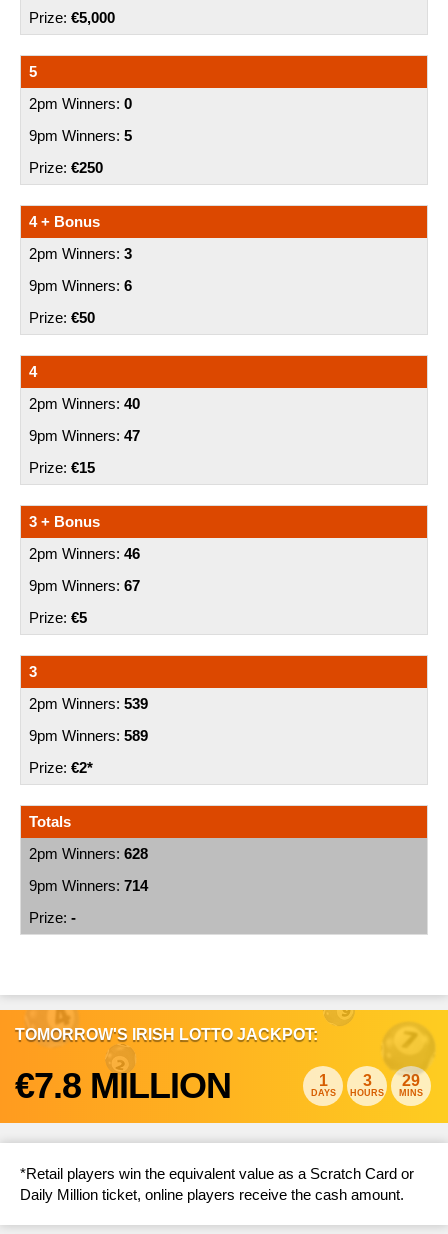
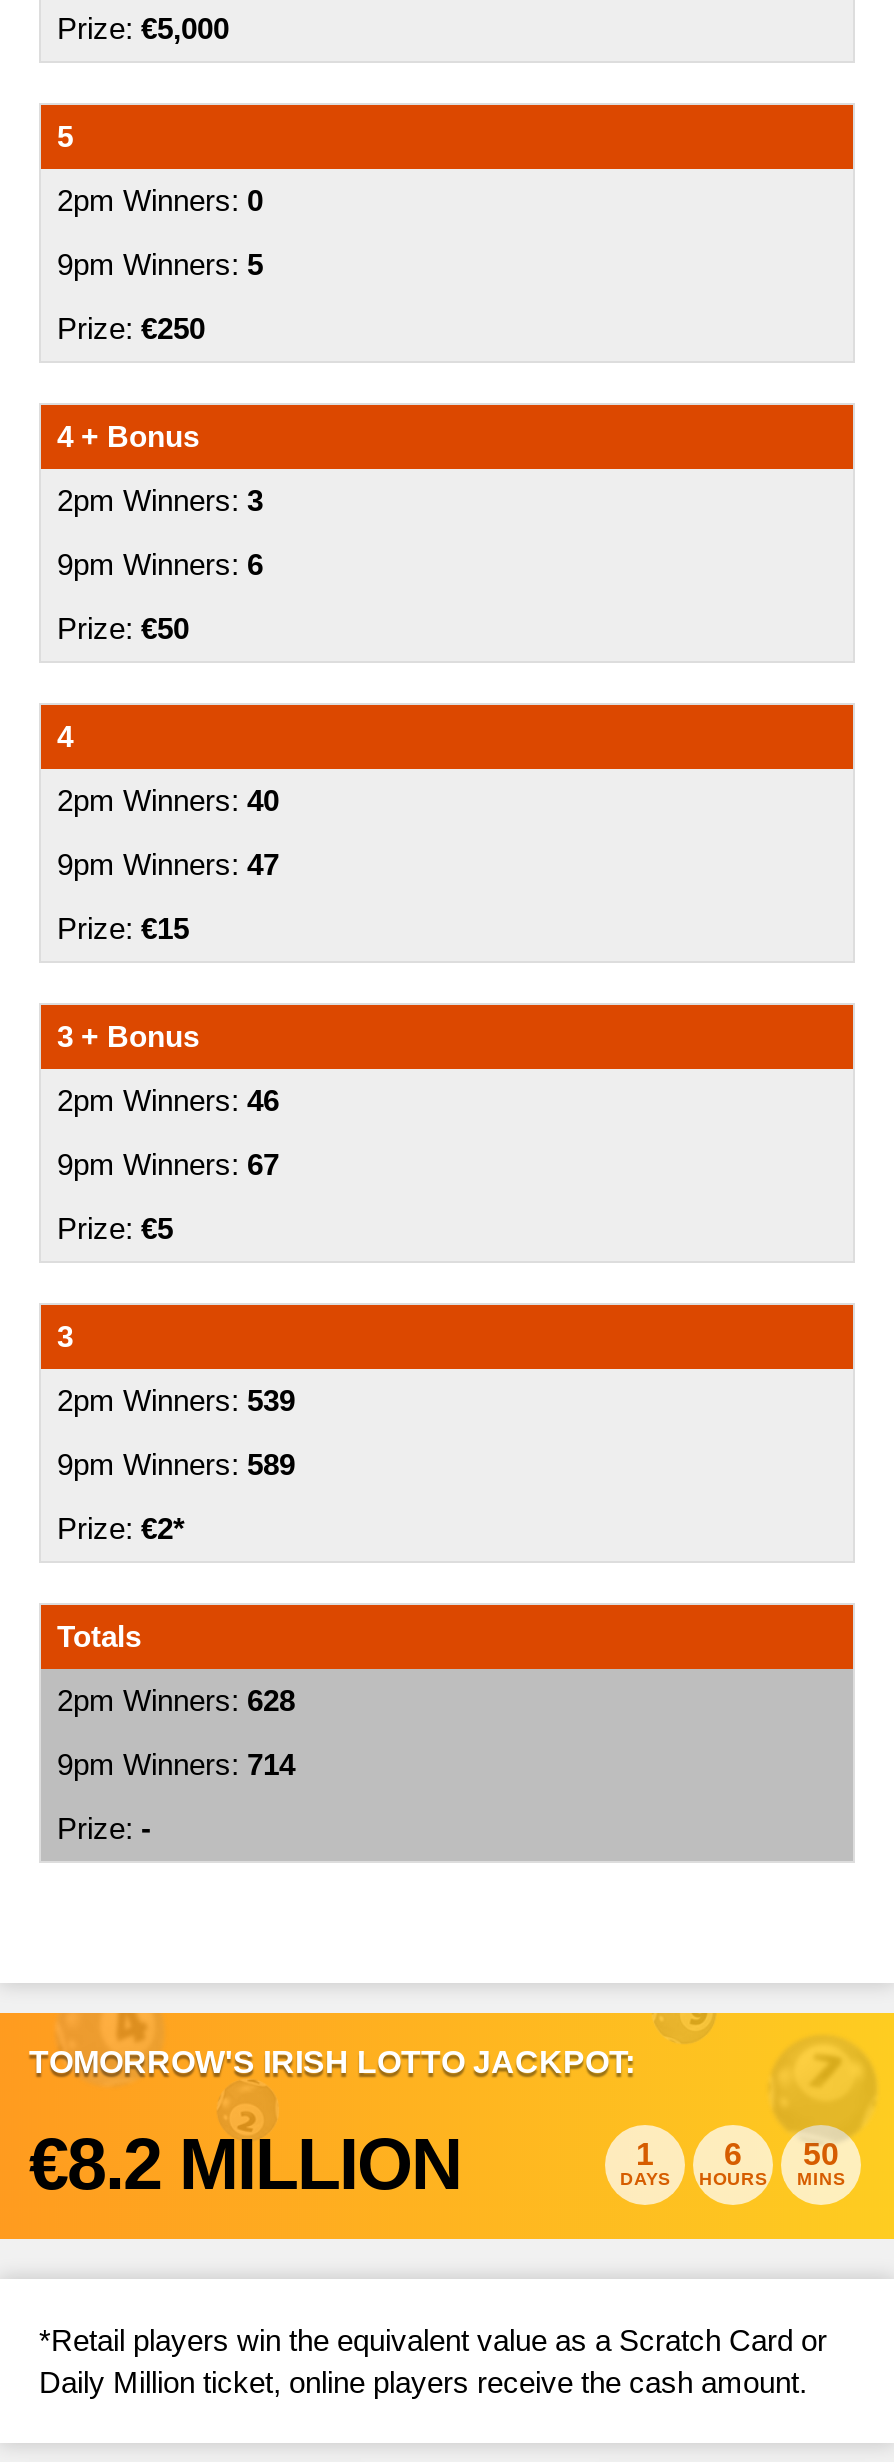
- €7.8 MILLION
+ €8.2 MILLION

- 3
+ 6

- 29
+ 50
